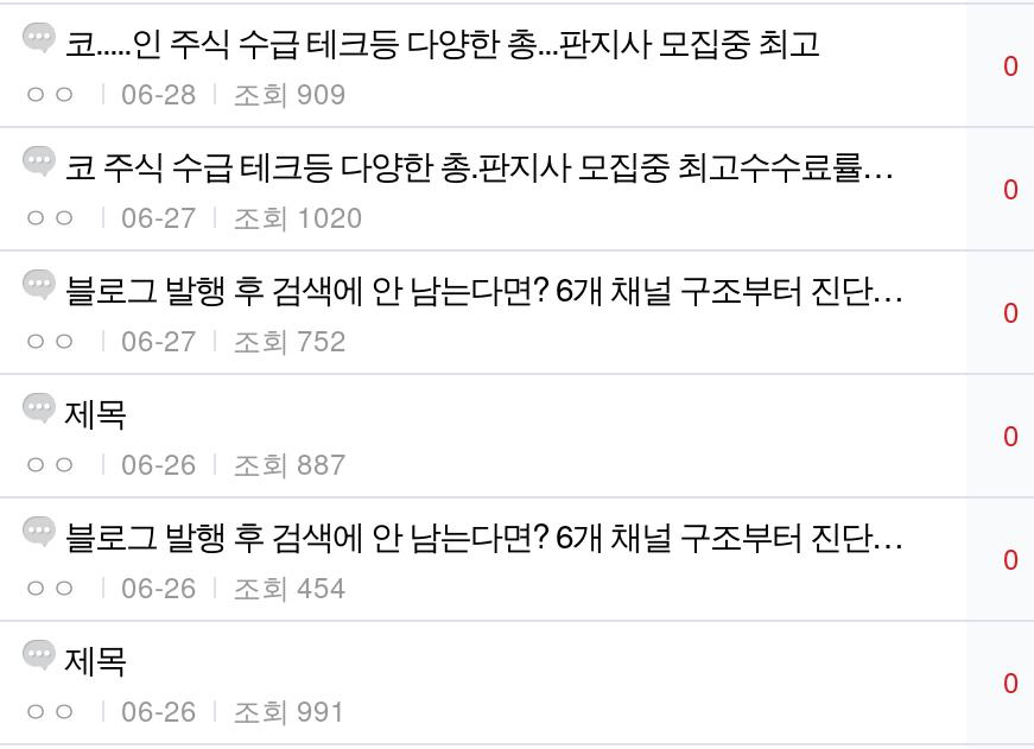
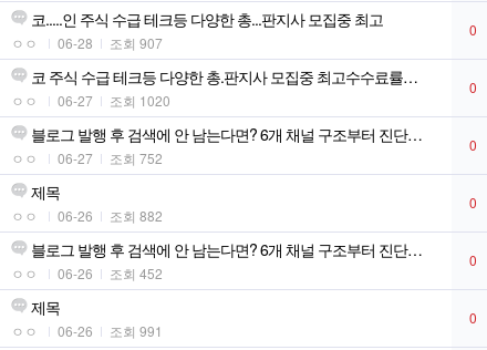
- 조회 909
+ 조회 907

- 조회 887
+ 조회 882

- 조회 454
+ 조회 452
